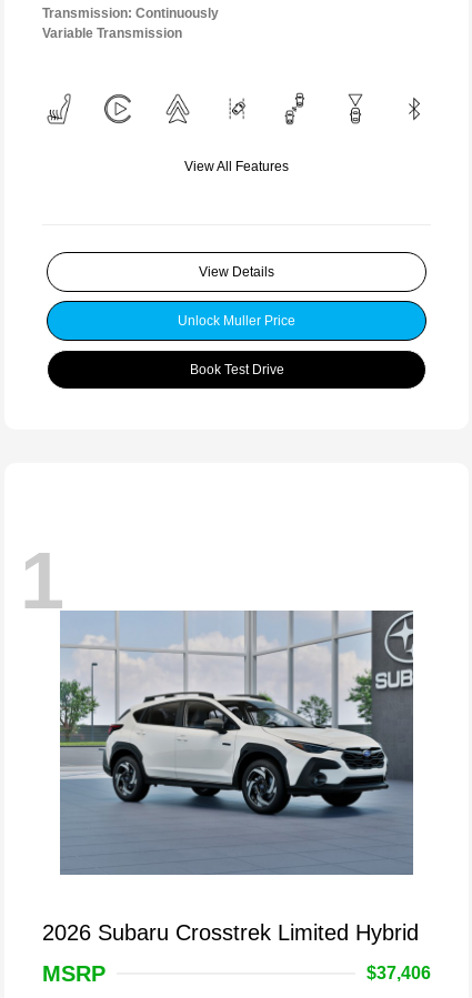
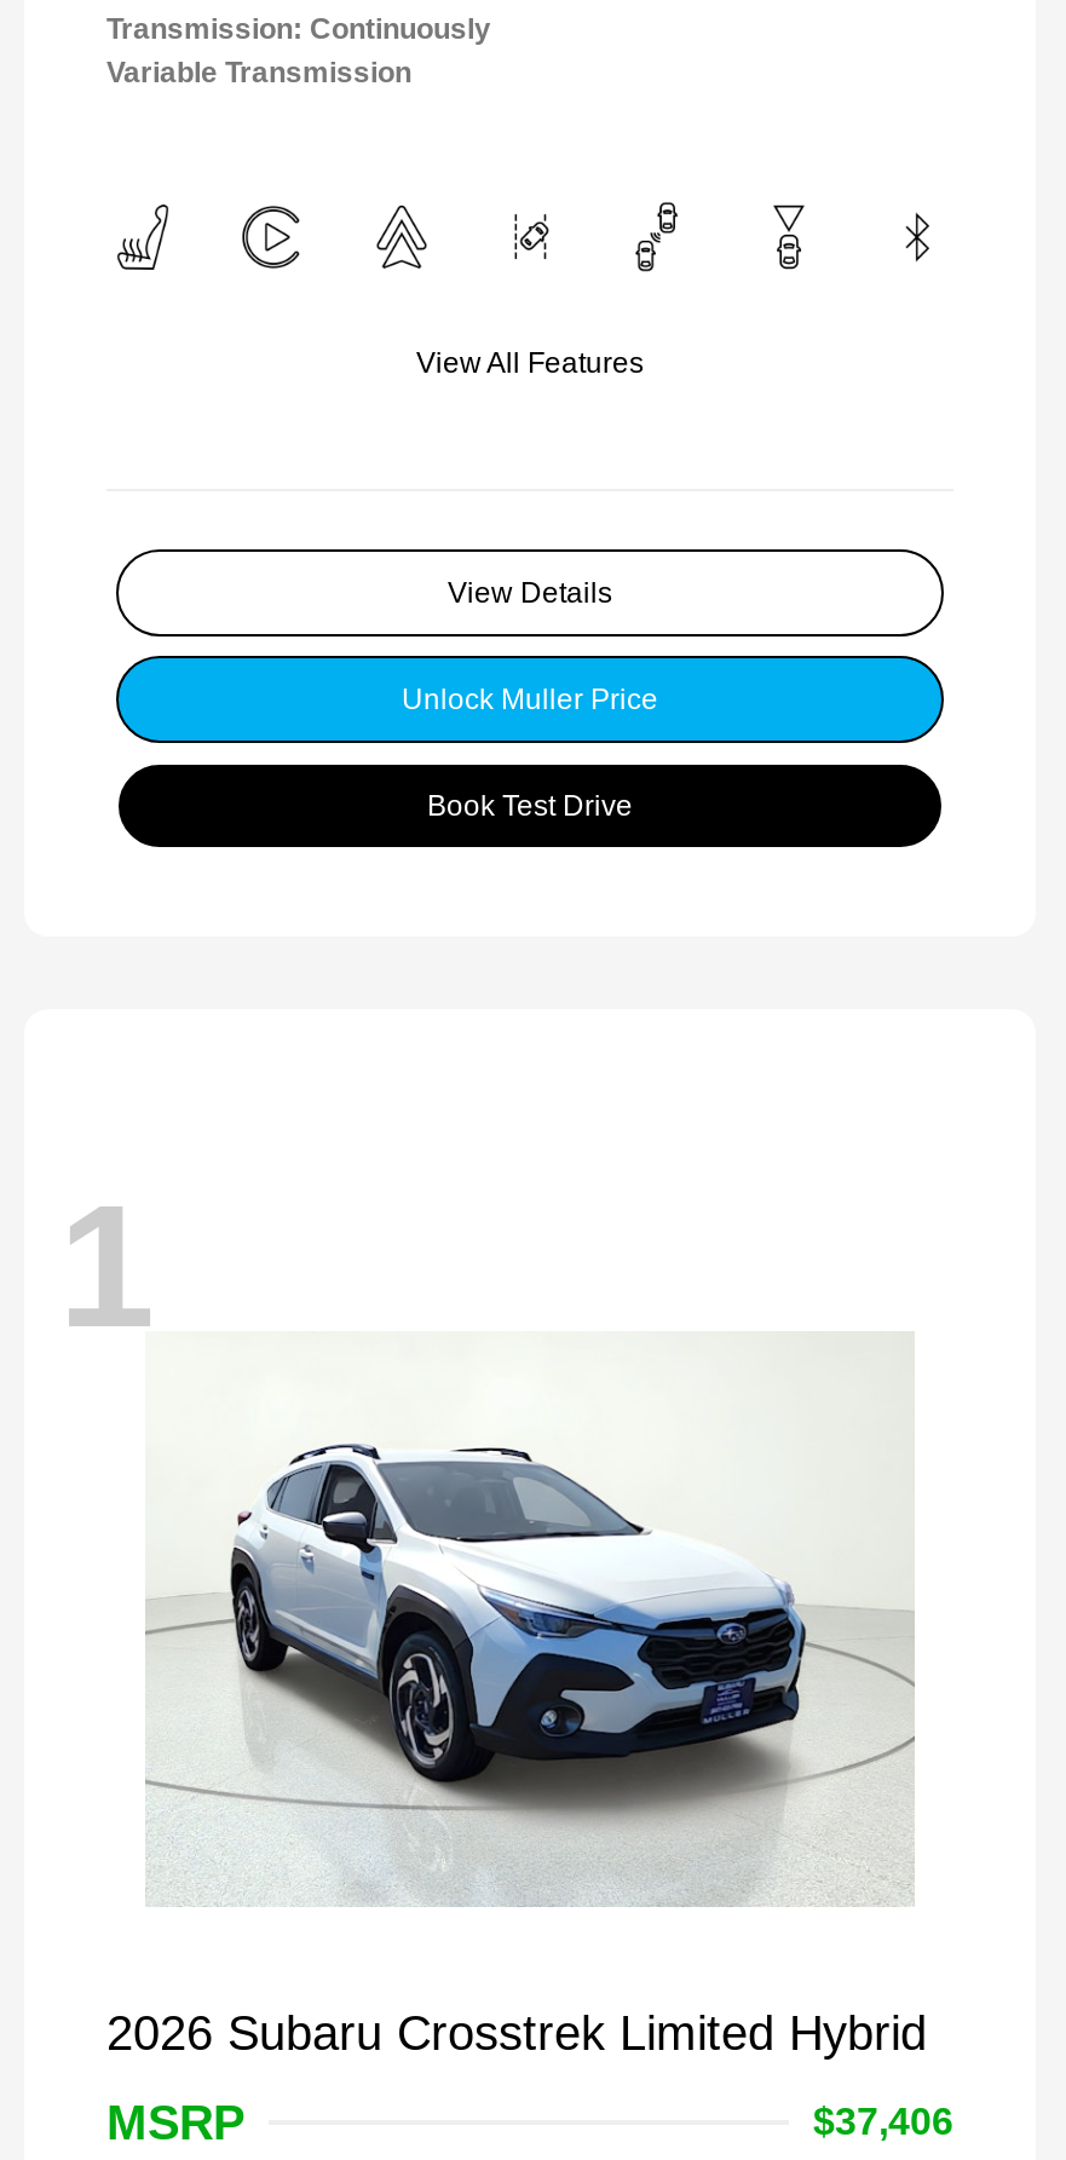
- [image]
+ [image]
